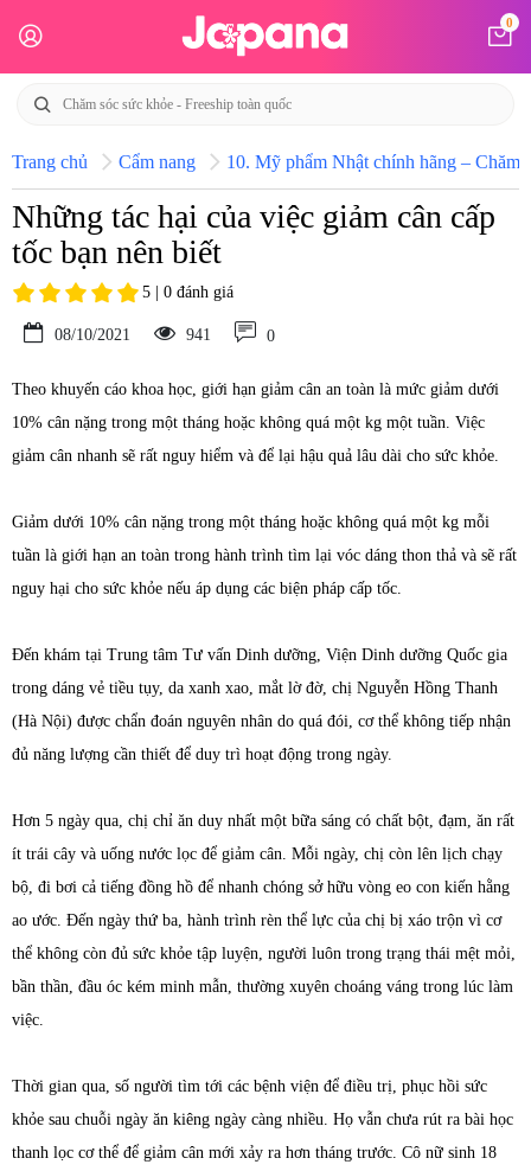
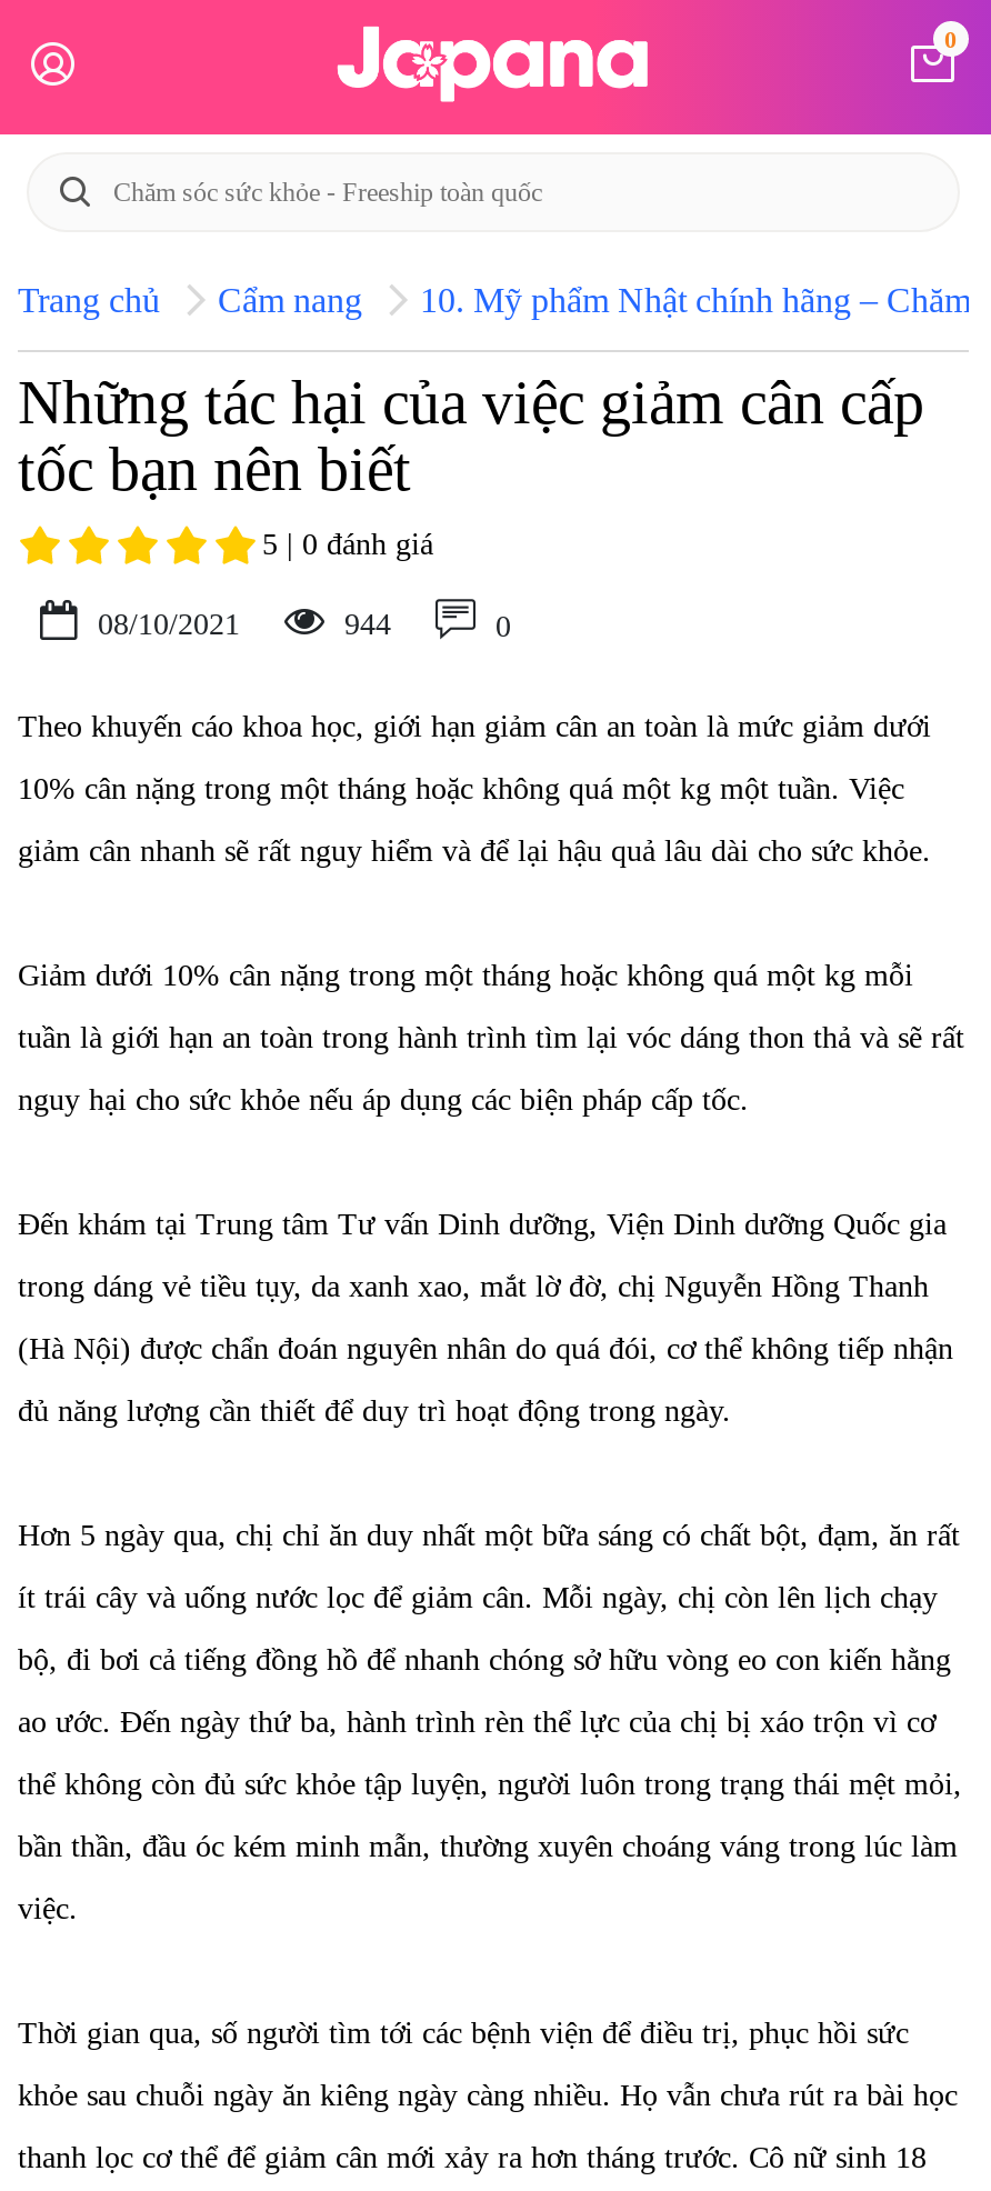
- 941
+ 944
